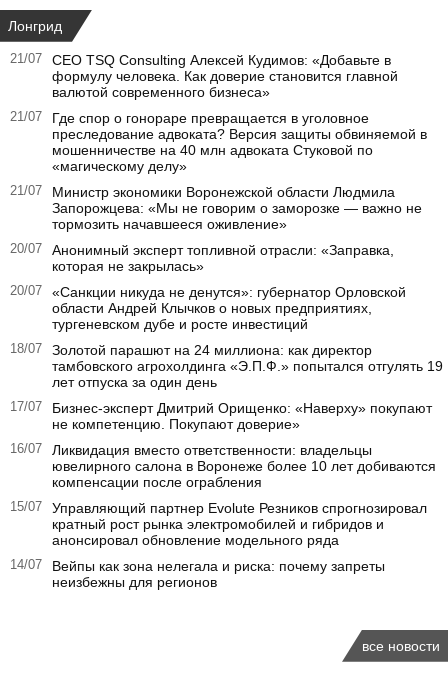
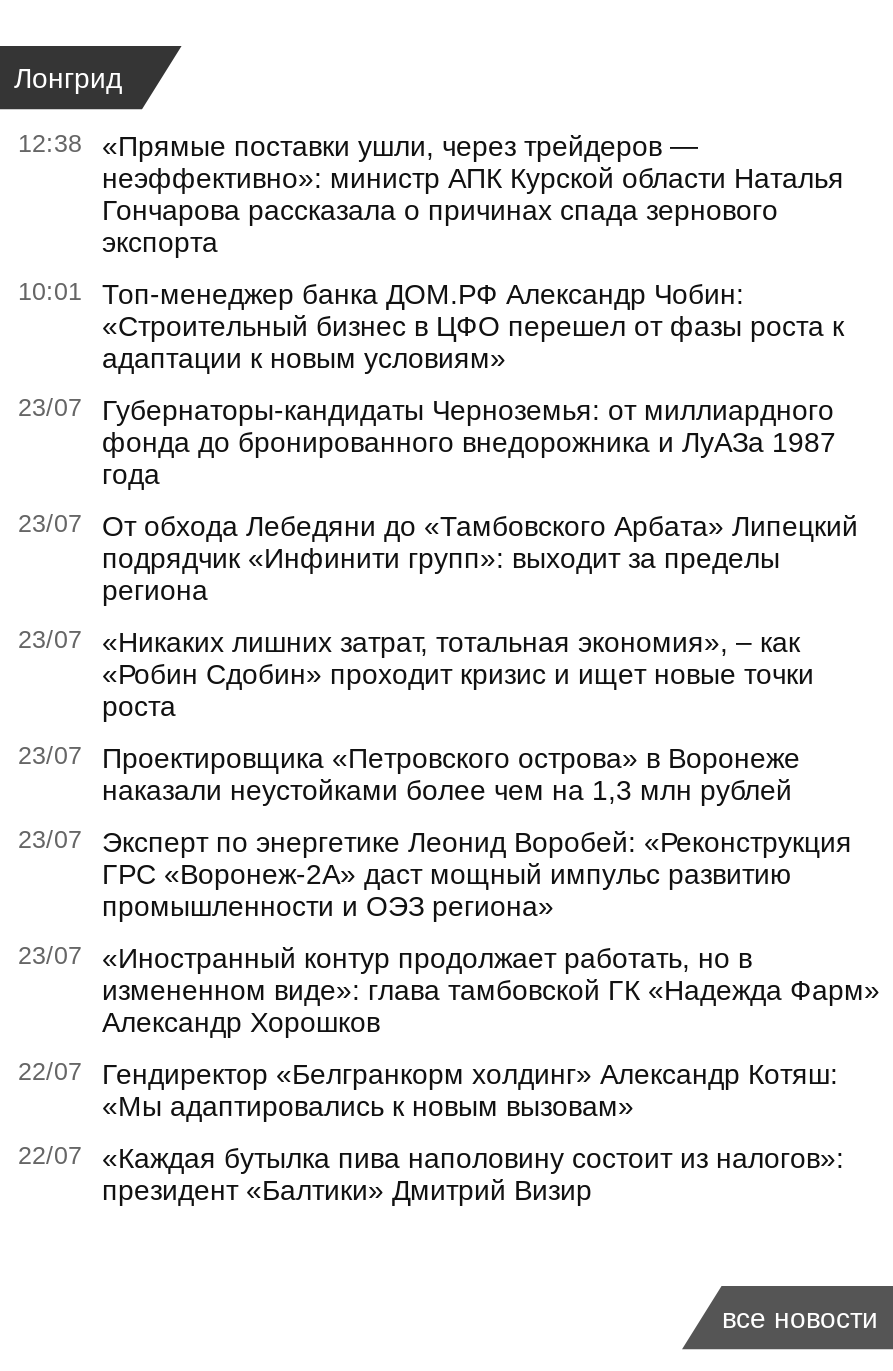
- 21/07
- СЕО TSQ Consulting Алексей Кудимов: «Добавьте в
- формулу человека. Как доверие становится главной
- валютой современного бизнеса»
+ 12:38
+ «Прямые поставки ушли, через трейдеров —
+ неэффективно»: министр АПК Курской области Наталья
+ Гончарова рассказала о причинах спада зернового
+ экспорта

- 21/07
- Где спор о гонораре превращается в уголовное
- преследование адвоката? Версия защиты обвиняемой в
- мошенничестве на 40 млн адвоката Стуковой по
- «магическому делу»
+ 10:01
+ Топ-менеджер банка ДОМ.РФ Александр Чобин:
+ «Строительный бизнес в ЦФО перешел от фазы роста к
+ адаптации к новым условиям»

- 21/07
- Министр экономики Воронежской области Людмила
- Запорожцева: «Мы не говорим о заморозке — важно не
- тормозить начавшееся оживление»
+ 23/07
+ Губернаторы‑кандидаты Черноземья: от миллиардного
+ фонда до бронированного внедорожника и ЛуАЗа 1987
+ года

- 20/07
- Анонимный эксперт топливной отрасли: «Заправка,
- которая не закрылась»
+ 23/07
+ От обхода Лебедяни до «Тамбовского Арбата» Липецкий
+ подрядчик «Инфинити групп»: выходит за пределы
+ региона

- 20/07
- «Санкции никуда не денутся»: губернатор Орловской
- области Андрей Клычков о новых предприятиях,
- тургеневском дубе и росте инвестиций
+ 23/07
+ «Никаких лишних затрат, тотальная экономия», – как
+ «Робин Сдобин» проходит кризис и ищет новые точки
+ роста

- 18/07
- Золотой парашют на 24 миллиона: как директор
- тамбовского агрохолдинга «Э.П.Ф.» попытался отгулять 19
- лет отпуска за один день
+ 23/07
+ Проектировщика «Петровского острова» в Воронеже
+ наказали неустойками более чем на 1,3 млн рублей

- 17/07
- Бизнес-эксперт Дмитрий Орищенко: «Наверху» покупают
- не компетенцию. Покупают доверие»
+ 23/07
+ Эксперт по энергетике Леонид Воробей: «Реконструкция
+ ГРС «Воронеж‑2А» даст мощный импульс развитию
+ промышленности и ОЭЗ региона»

- 16/07
- Ликвидация вместо ответственности: владельцы
- ювелирного салона в Воронеже более 10 лет добиваются
- компенсации после ограбления
+ 23/07
+ «Иностранный контур продолжает работать, но в
+ измененном виде»: глава тамбовской ГК «Надежда Фарм»
+ Александр Хорошков

- 15/07
- Управляющий партнер Evolute Резников спрогнозировал
- кратный рост рынка электромобилей и гибридов и
- анонсировал обновление модельного ряда
+ 22/07
+ Гендиректор «Белгранкорм холдинг» Александр Котяш:
+ «Мы адаптировались к новым вызовам»

- 14/07
- Вейпы как зона нелегала и риска: почему запреты
- неизбежны для регионов
+ 22/07
+ «Каждая бутылка пива наполовину состоит из налогов»:
+ президент «Балтики» Дмитрий Визир
